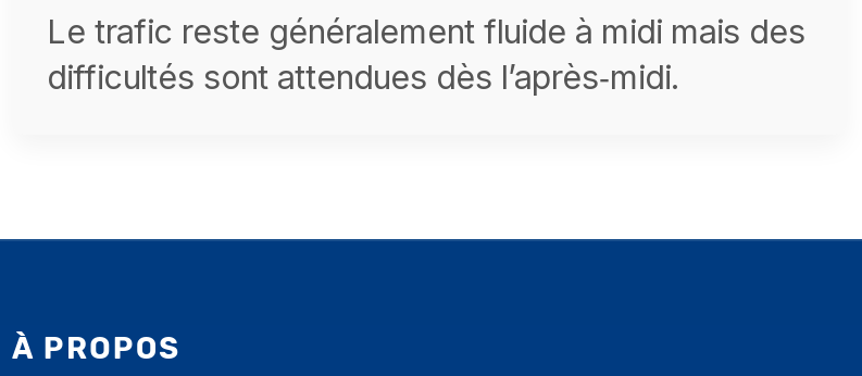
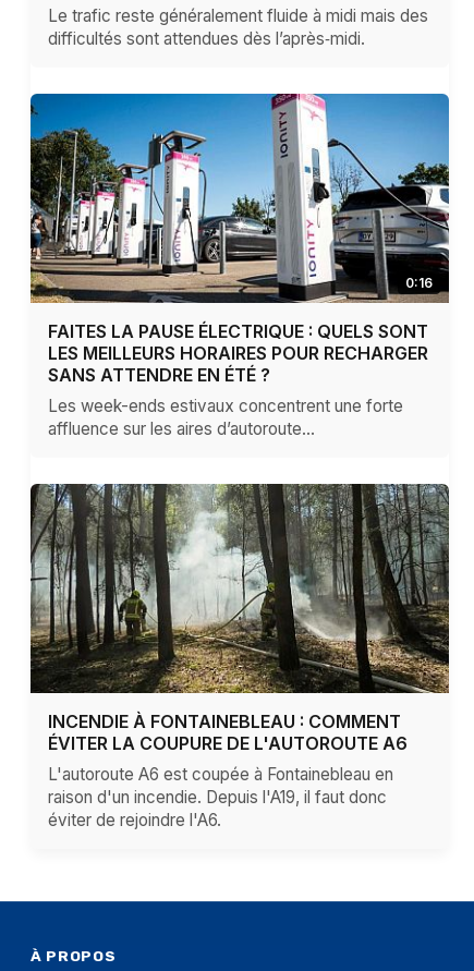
+ [image]
+ 0:16
+ FAITES LA PAUSE ÉLECTRIQUE : QUELS SONT
+ LES MEILLEURS HORAIRES POUR RECHARGER
+ SANS ATTENDRE EN ÉTÉ ?
+ Les week-ends estivaux concentrent une forte
+ affluence sur les aires d’autoroute…

+ [image]
+ INCENDIE À FONTAINEBLEAU : COMMENT
+ ÉVITER LA COUPURE DE L'AUTOROUTE A6
+ L'autoroute A6 est coupée à Fontainebleau en
+ raison d'un incendie. Depuis l'A19, il faut donc
+ éviter de rejoindre l'A6.
